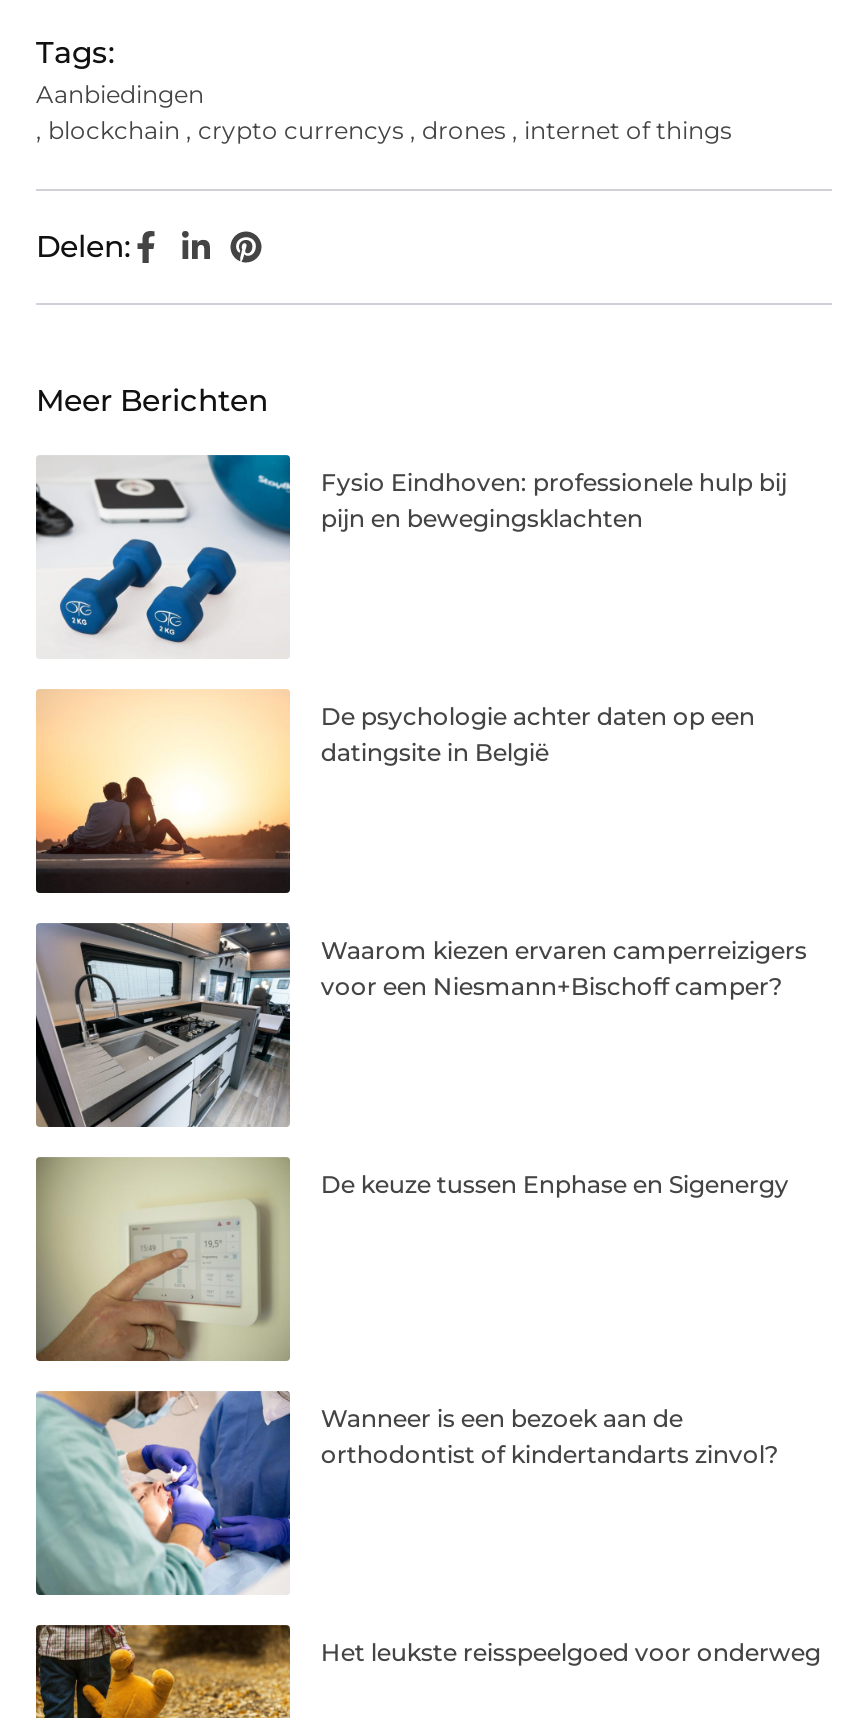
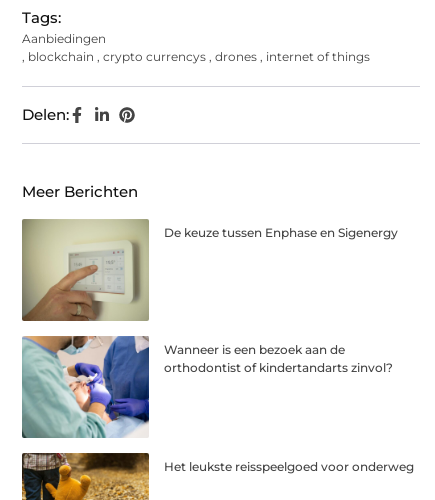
- [image]
- Fysio Eindhoven: professionele hulp bij
- pijn en bewegingsklachten

- [image]
- De psychologie achter daten op een
- datingsite in België

- [image]
- Waarom kiezen ervaren camperreizigers
- voor een Niesmann+Bischoff camper?
